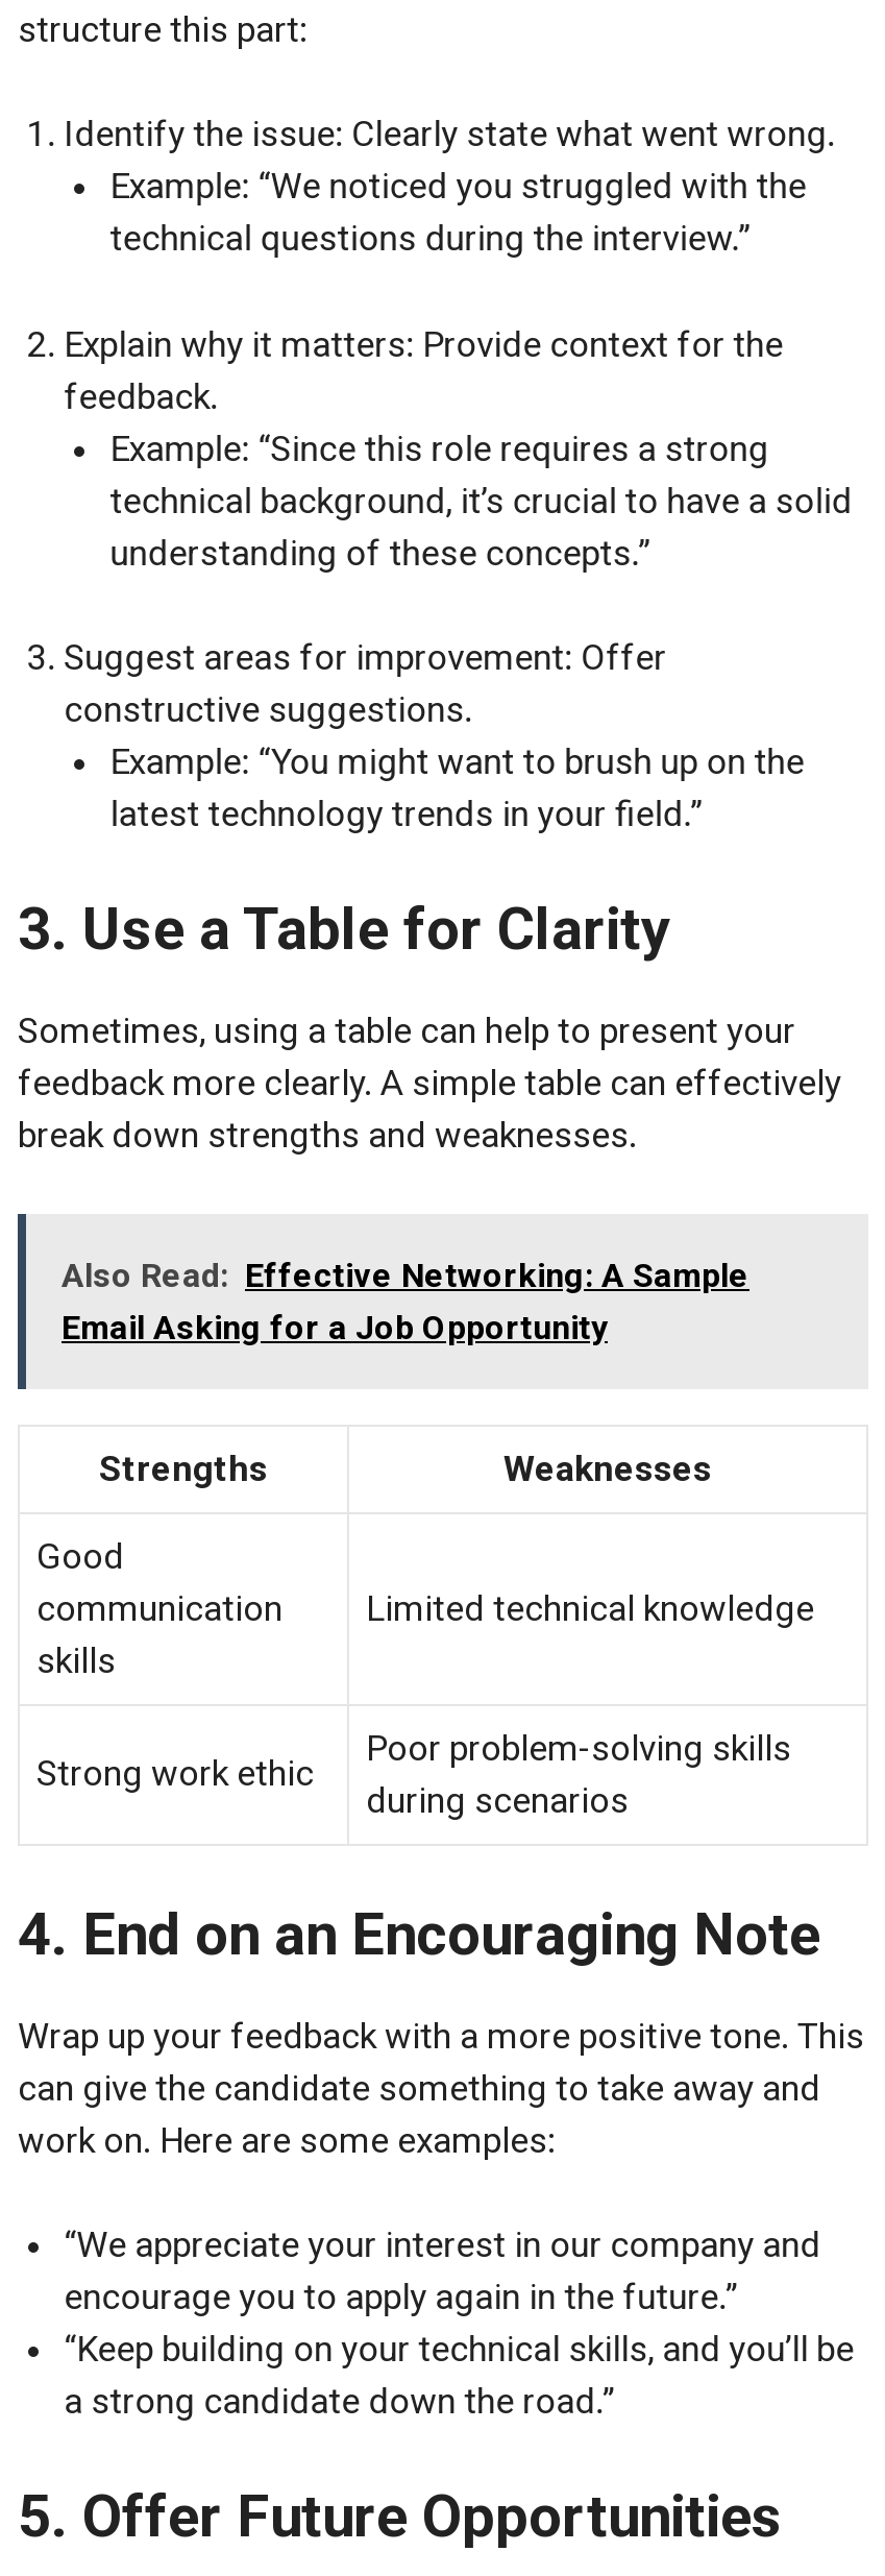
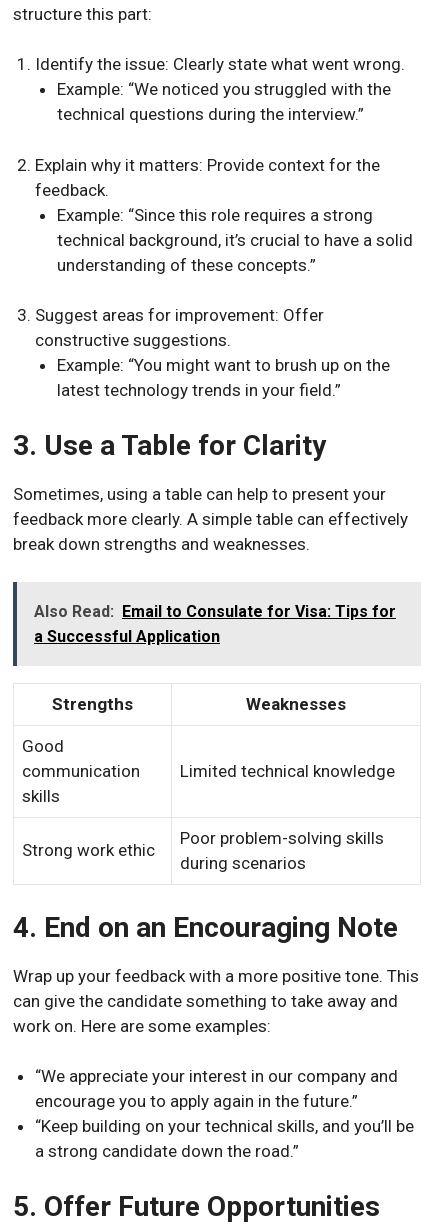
- Also Read: Effective Networking: A Sample
- Email Asking for a Job Opportunity
+ Also Read: Email to Consulate for Visa: Tips for
+ a Successful Application
